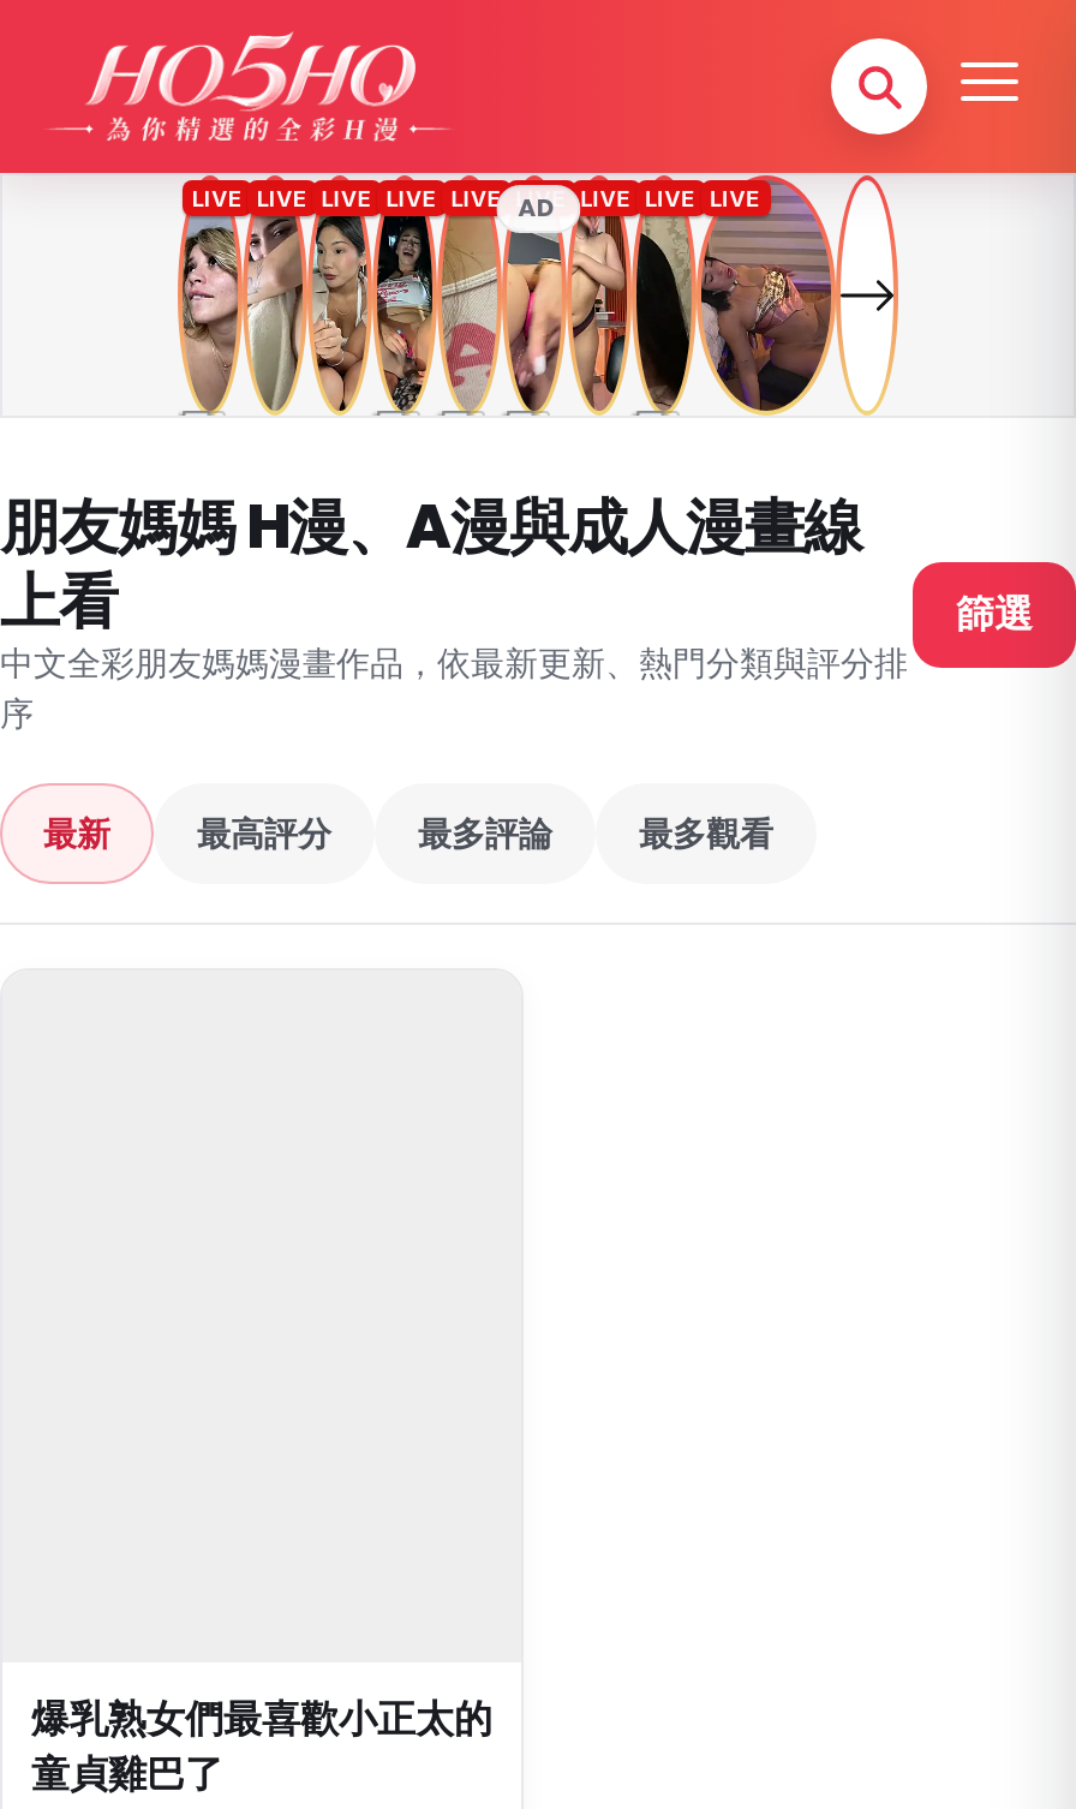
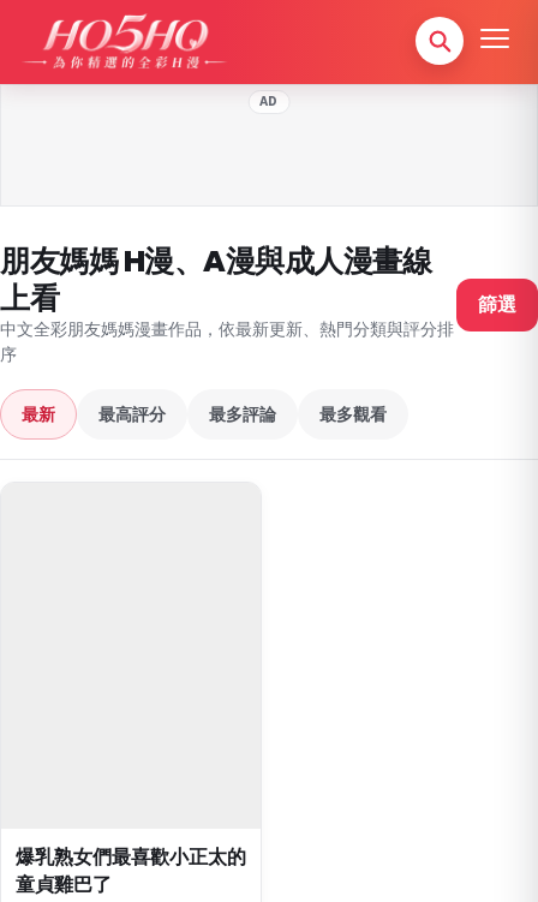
- [image]
